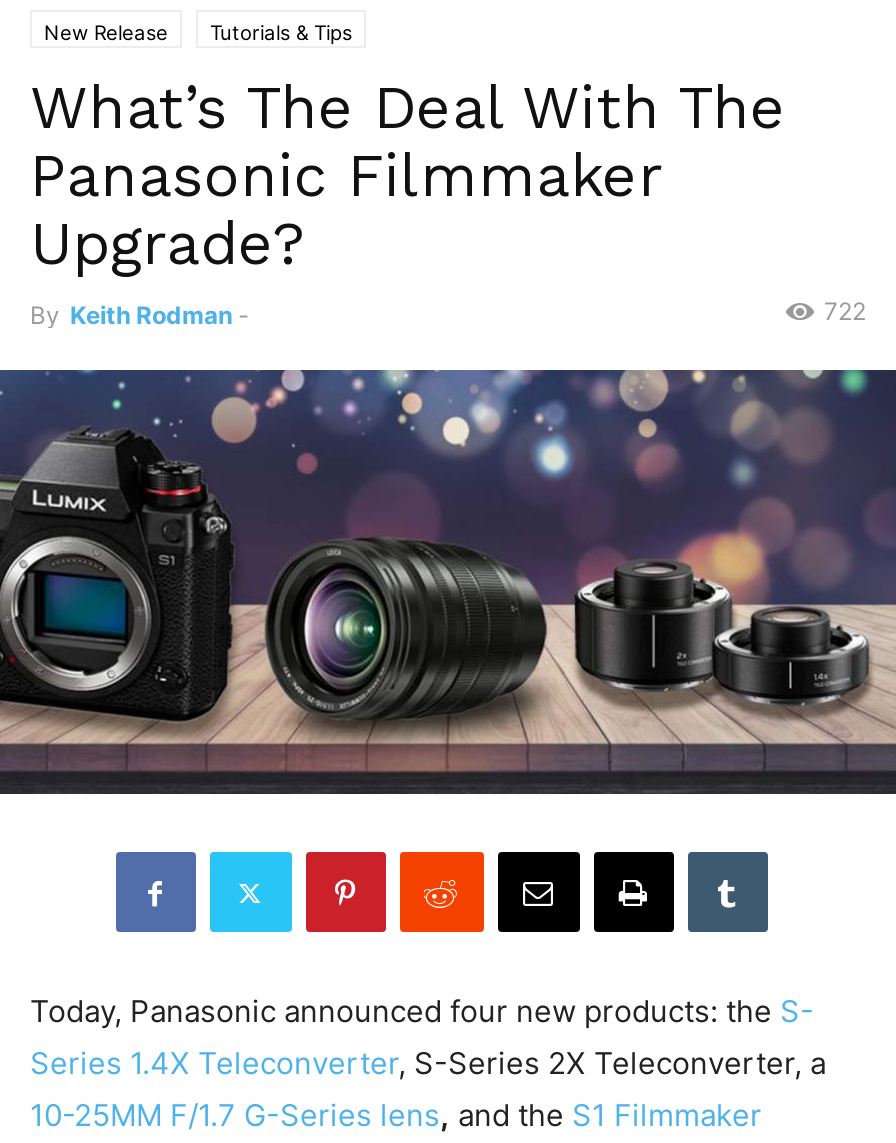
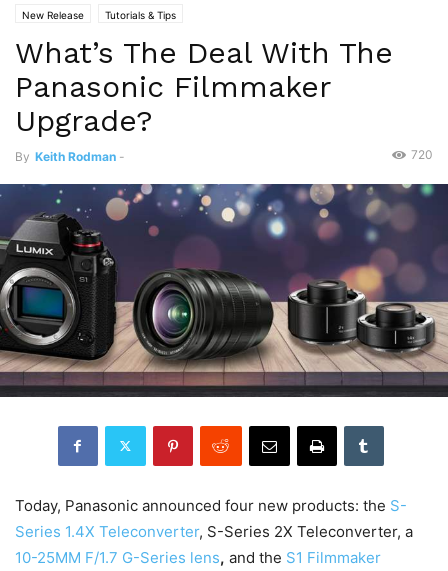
- 722
+ 720
